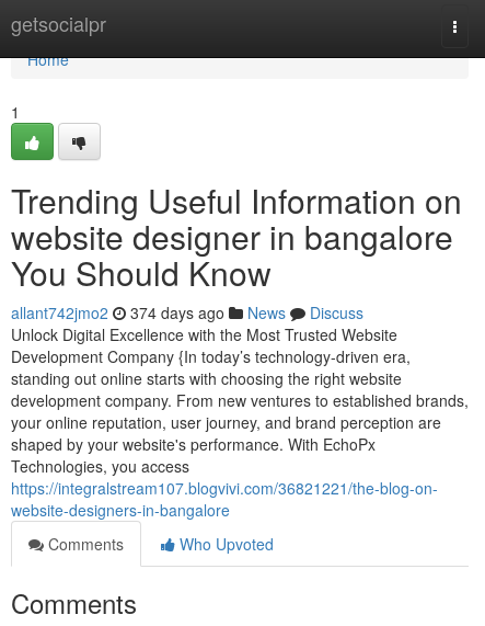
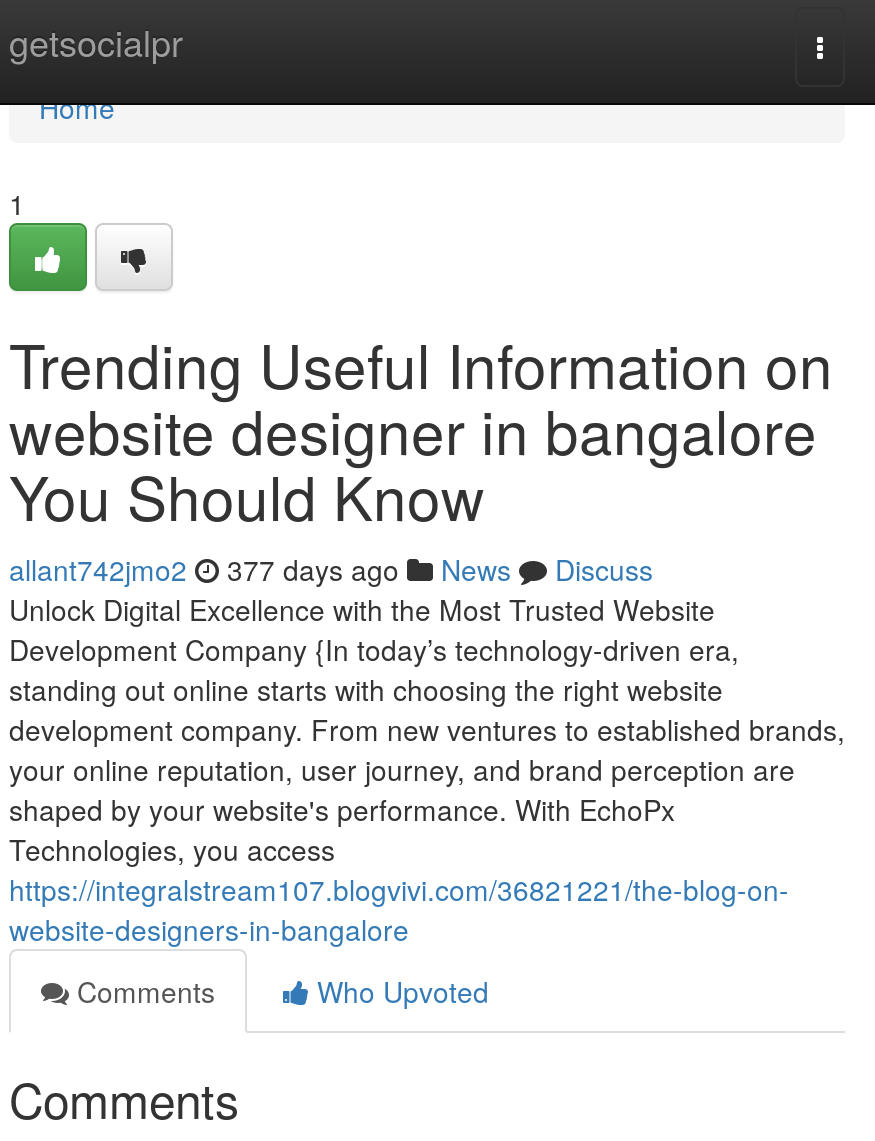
- allant742jmo2 374 days ago News Discuss
+ allant742jmo2 377 days ago News Discuss
